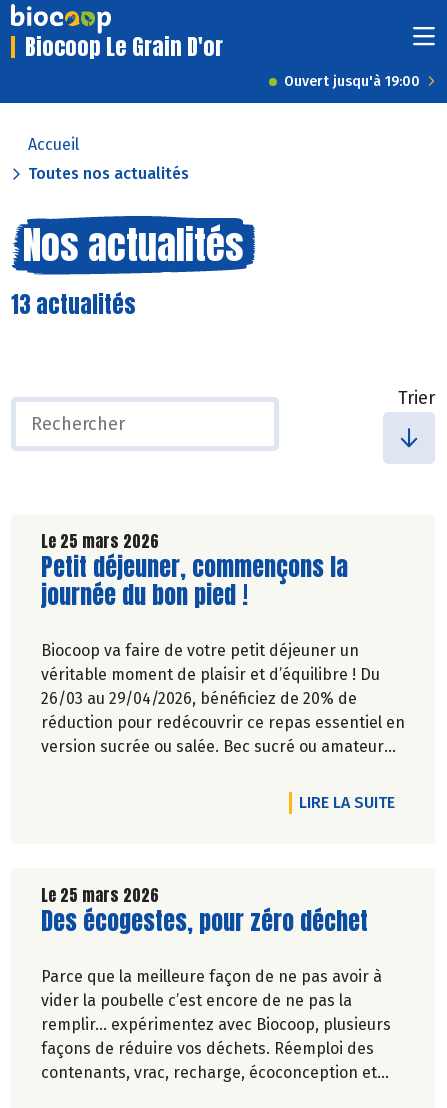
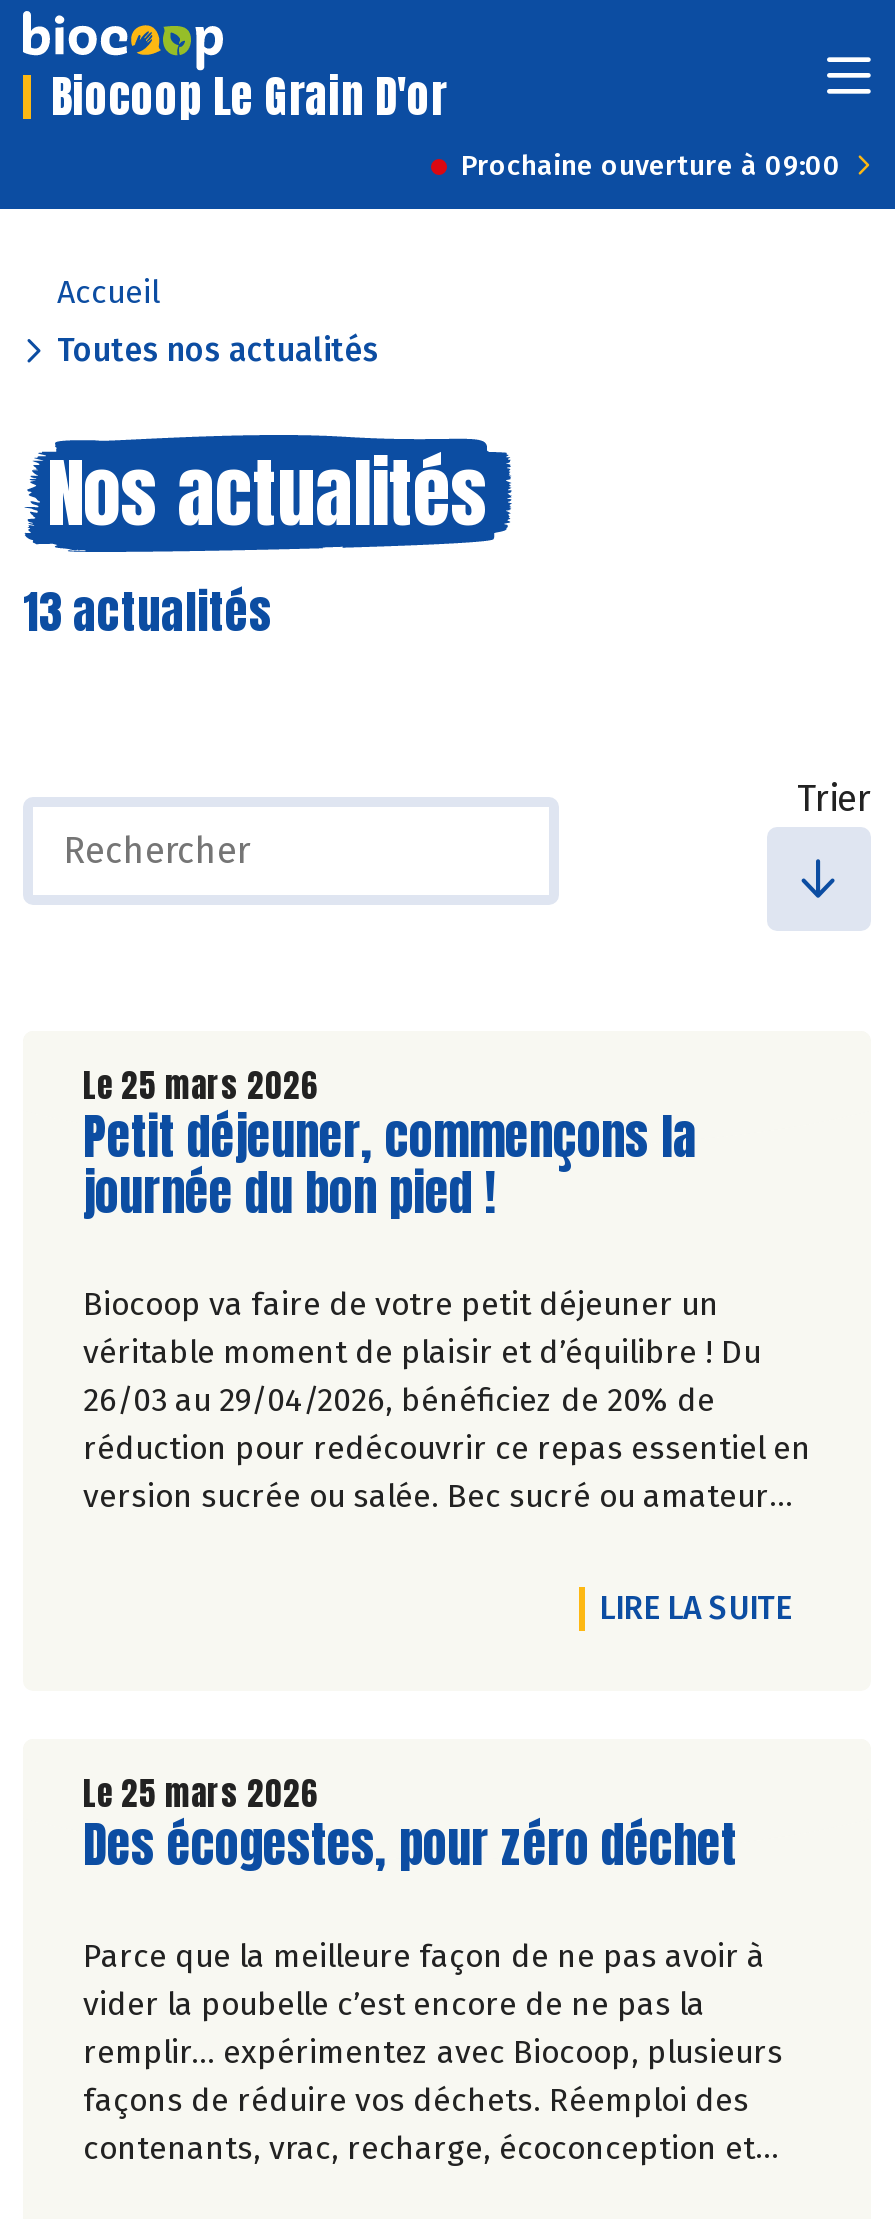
- Ouvert jusqu'à 19:00
+ Prochaine ouverture à 09:00
